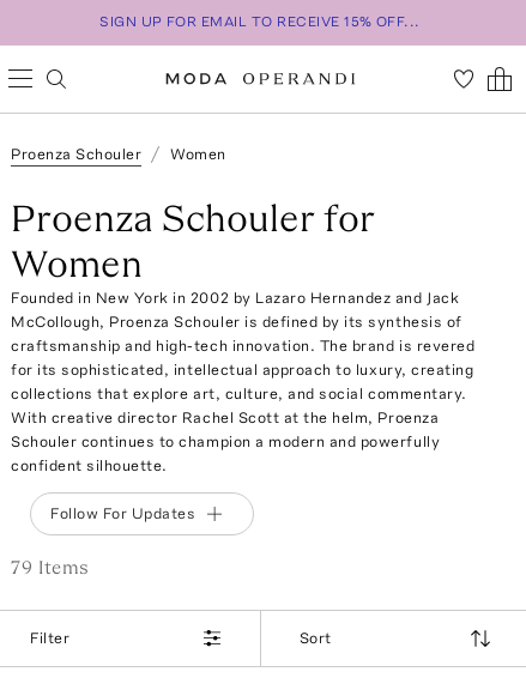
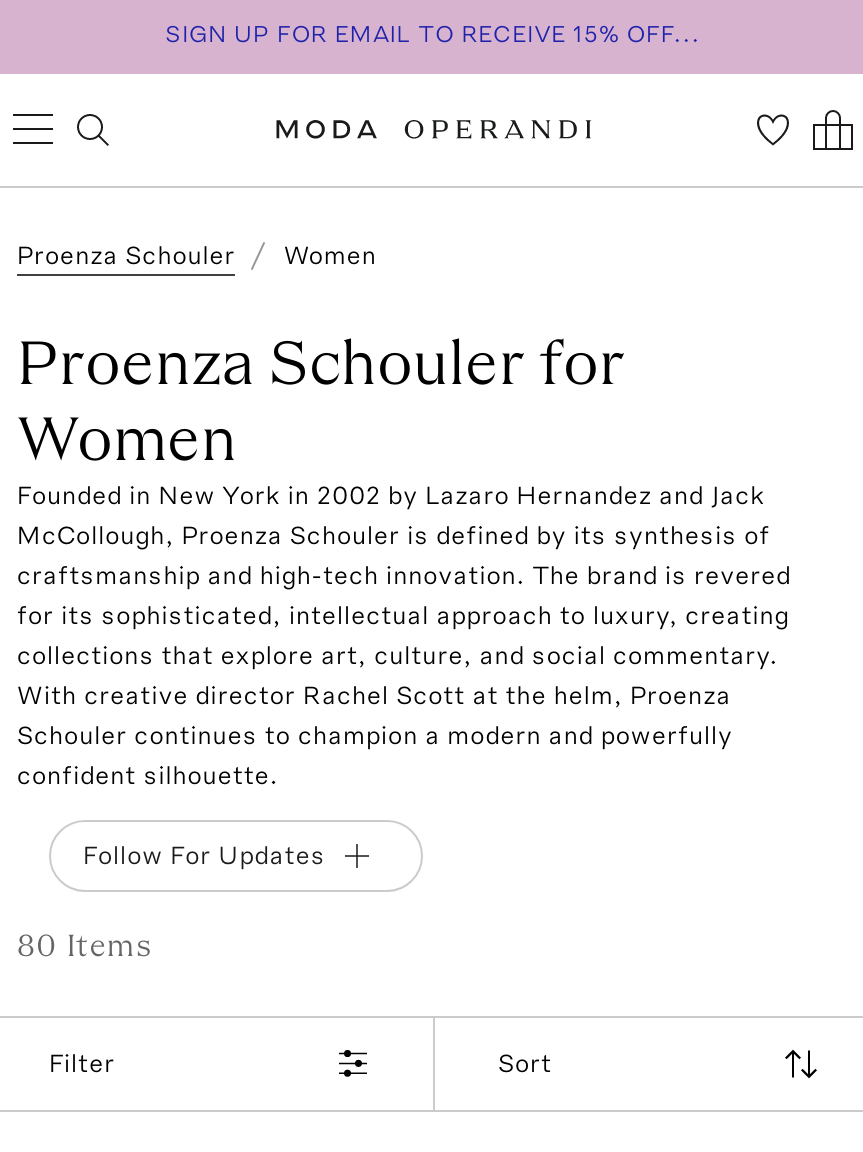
- 79 Items
+ 80 Items
